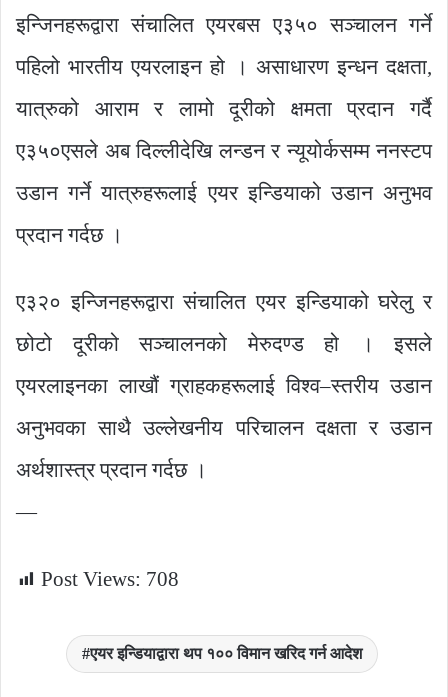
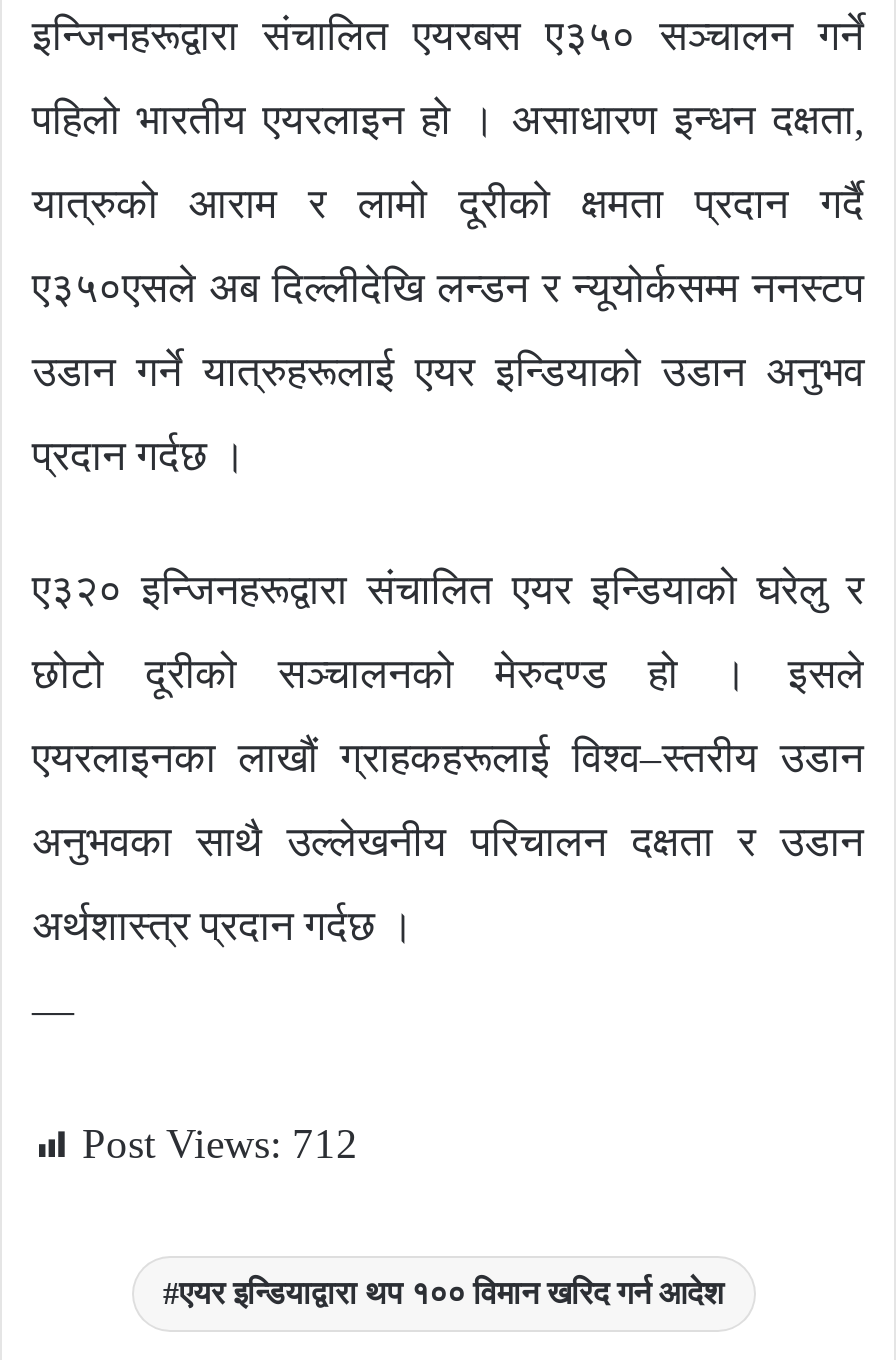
- Post Views: 708
+ Post Views: 712
